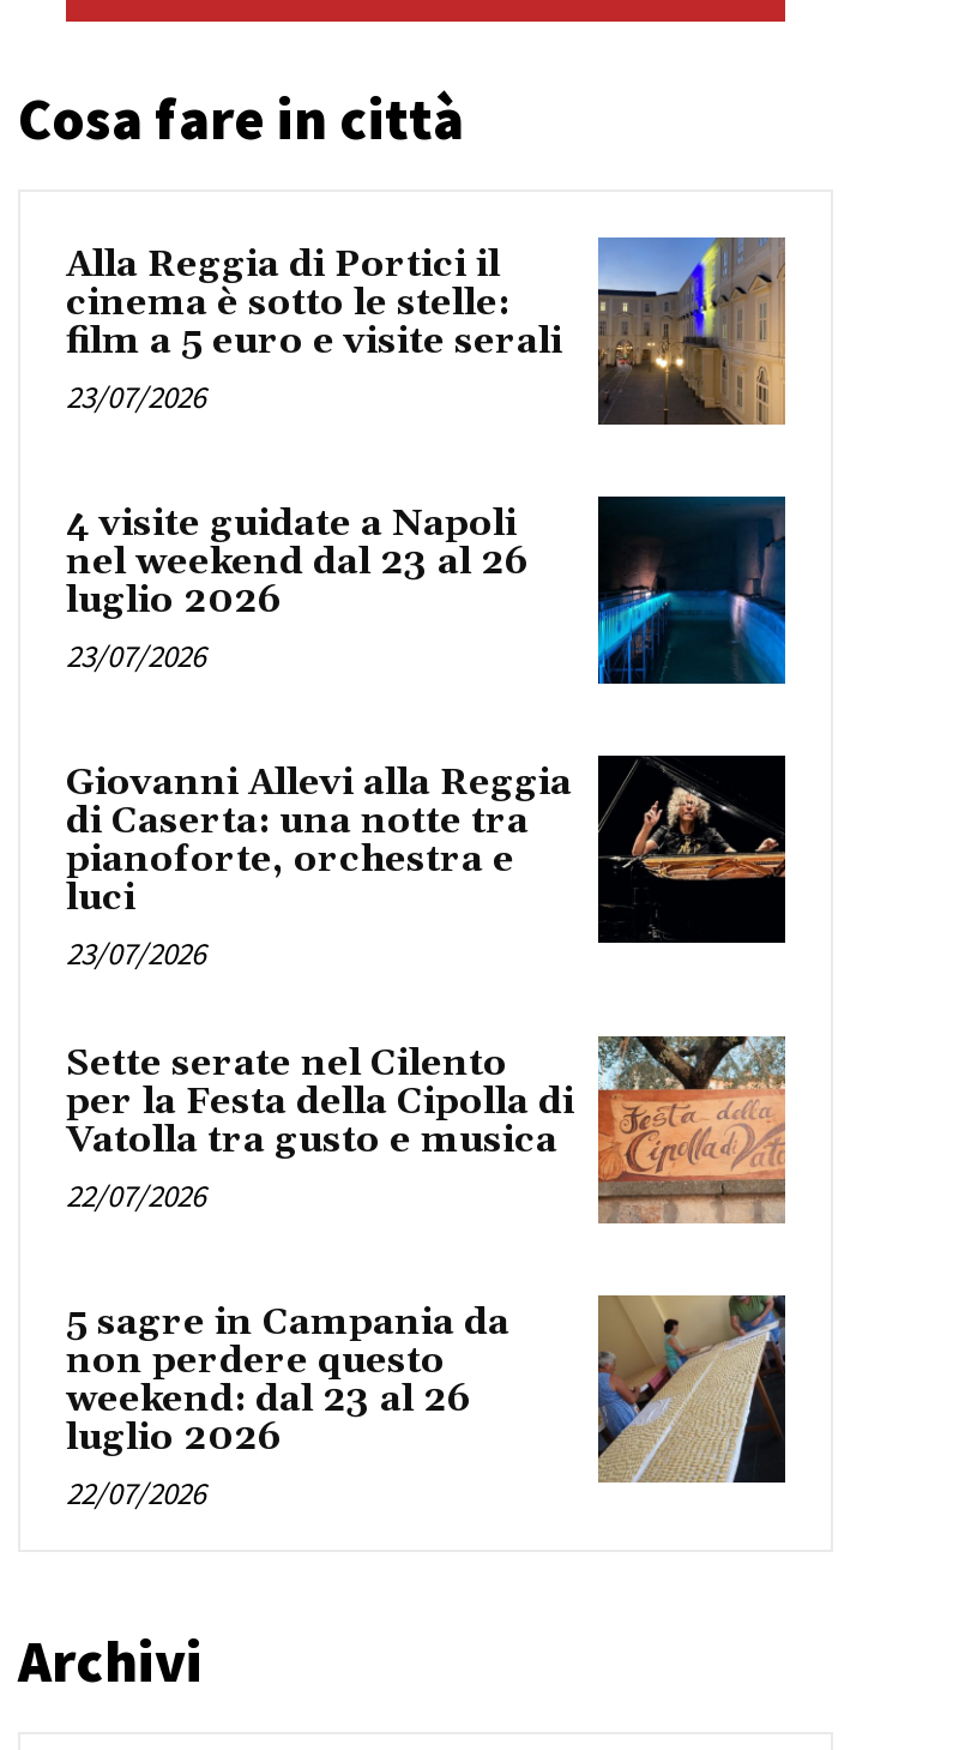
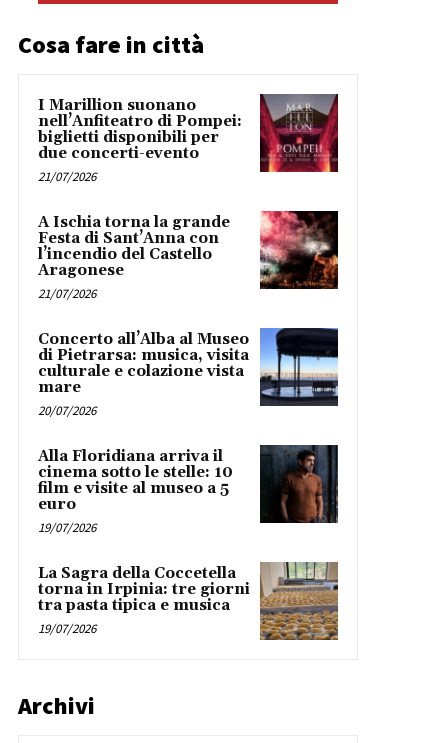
- [image]
- Alla Reggia di Portici il
- cinema è sotto le stelle:
- film a 5 euro e visite serali
- 23/07/2026
+ [image]
+ I Marillion suonano
+ nell’Anfiteatro di Pompei:
+ biglietti disponibili per
+ due concerti-evento
+ 21/07/2026

- [image]
- 4 visite guidate a Napoli
- nel weekend dal 23 al 26
- luglio 2026
- 23/07/2026
+ [image]
+ A Ischia torna la grande
+ Festa di Sant’Anna con
+ l’incendio del Castello
+ Aragonese
+ 21/07/2026

- [image]
- Giovanni Allevi alla Reggia
- di Caserta: una notte tra
- pianoforte, orchestra e
- luci
- 23/07/2026
+ [image]
+ Concerto all’Alba al Museo
+ di Pietrarsa: musica, visita
+ culturale e colazione vista
+ mare
+ 20/07/2026

- [image]
- Sette serate nel Cilento
- per la Festa della Cipolla di
- Vatolla tra gusto e musica
- 22/07/2026
+ [image]
+ Alla Floridiana arriva il
+ cinema sotto le stelle: 10
+ film e visite al museo a 5
+ euro
+ 19/07/2026

- [image]
- 5 sagre in Campania da
- non perdere questo
- weekend: dal 23 al 26
- luglio 2026
- 22/07/2026
+ [image]
+ La Sagra della Coccetella
+ torna in Irpinia: tre giorni
+ tra pasta tipica e musica
+ 19/07/2026
